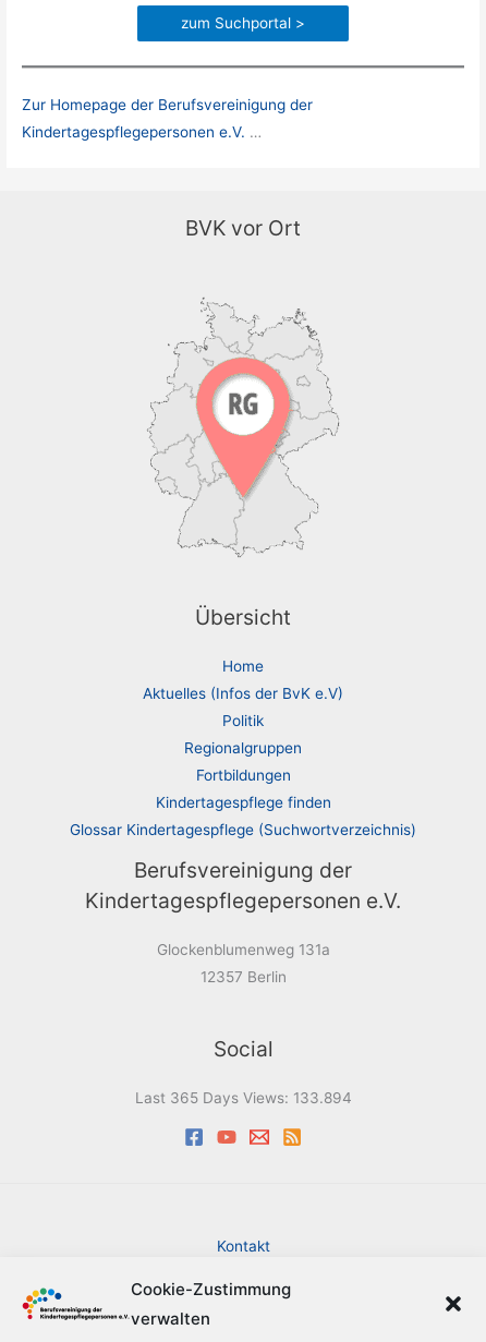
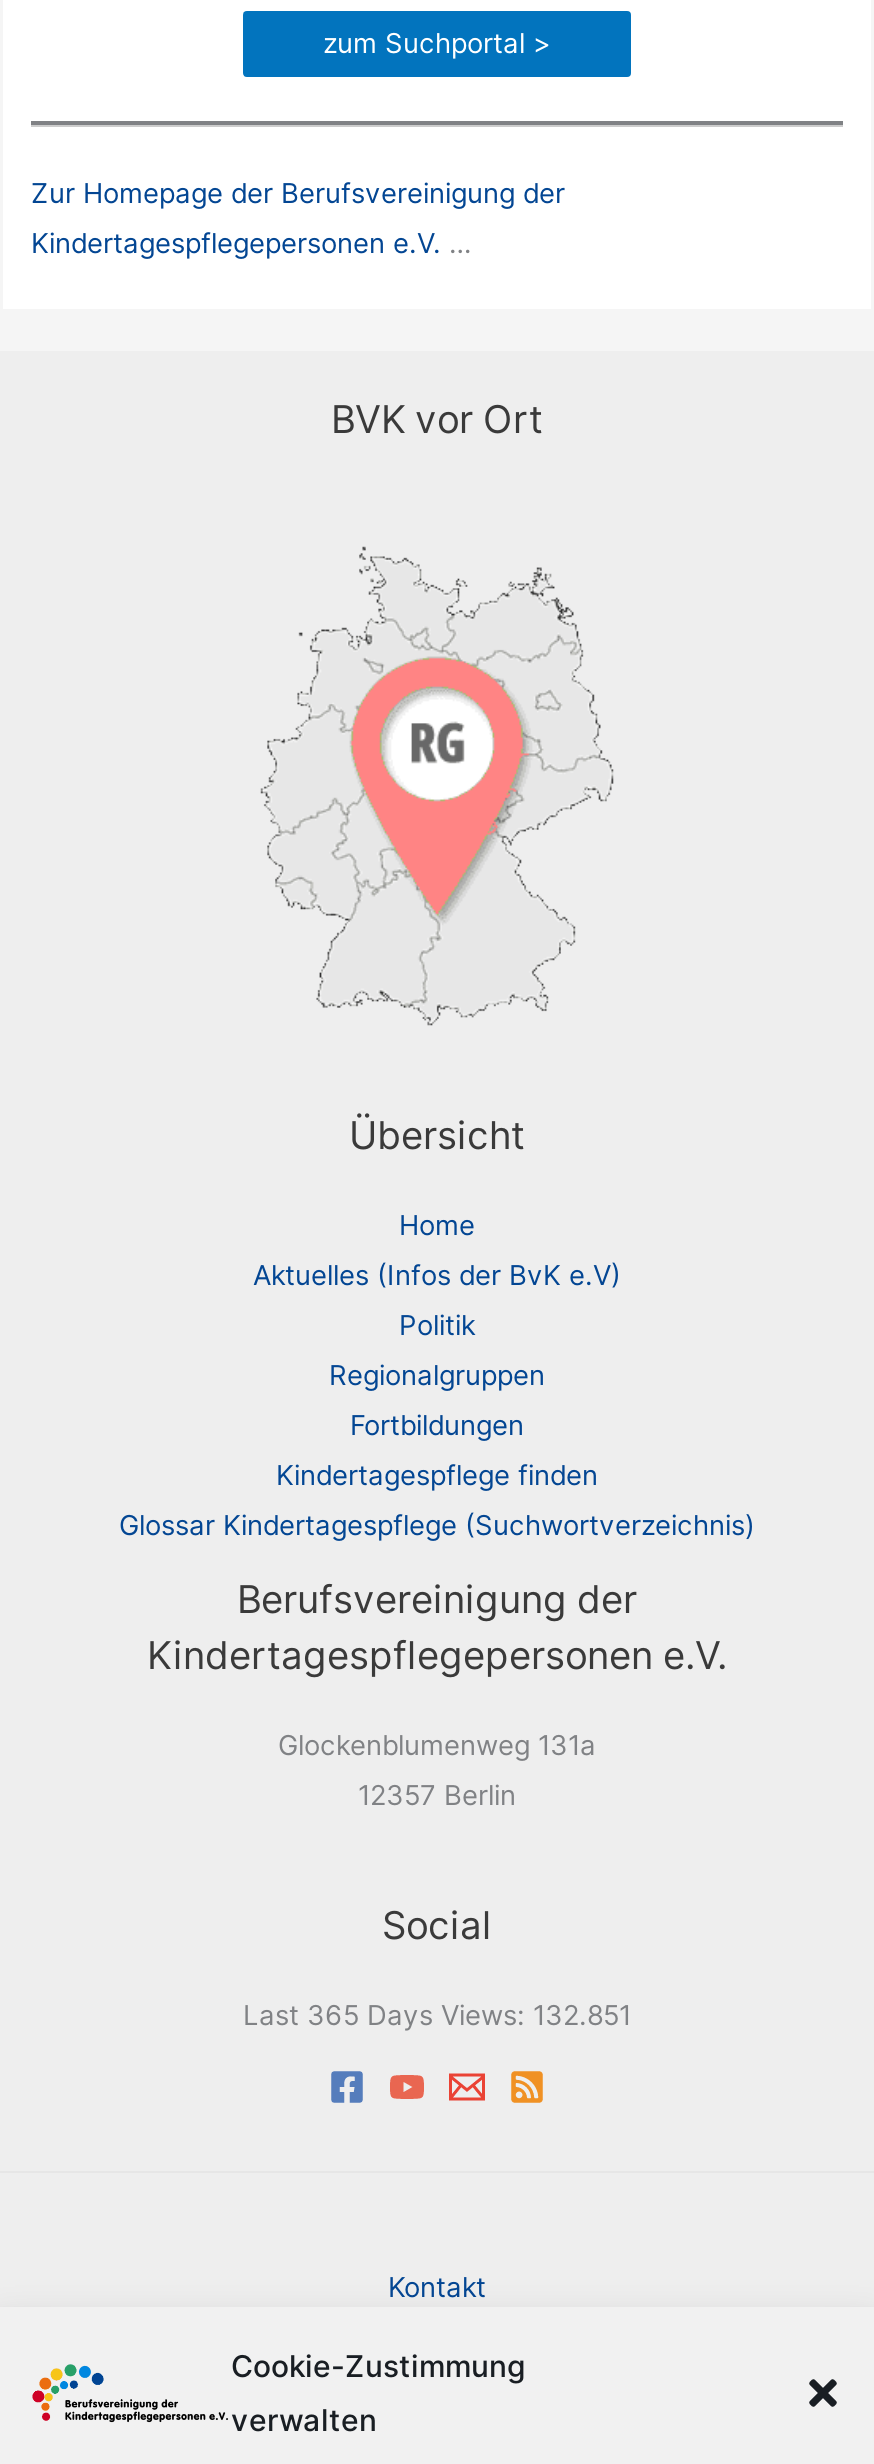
- Last 365 Days Views: 133.894
+ Last 365 Days Views: 132.851
